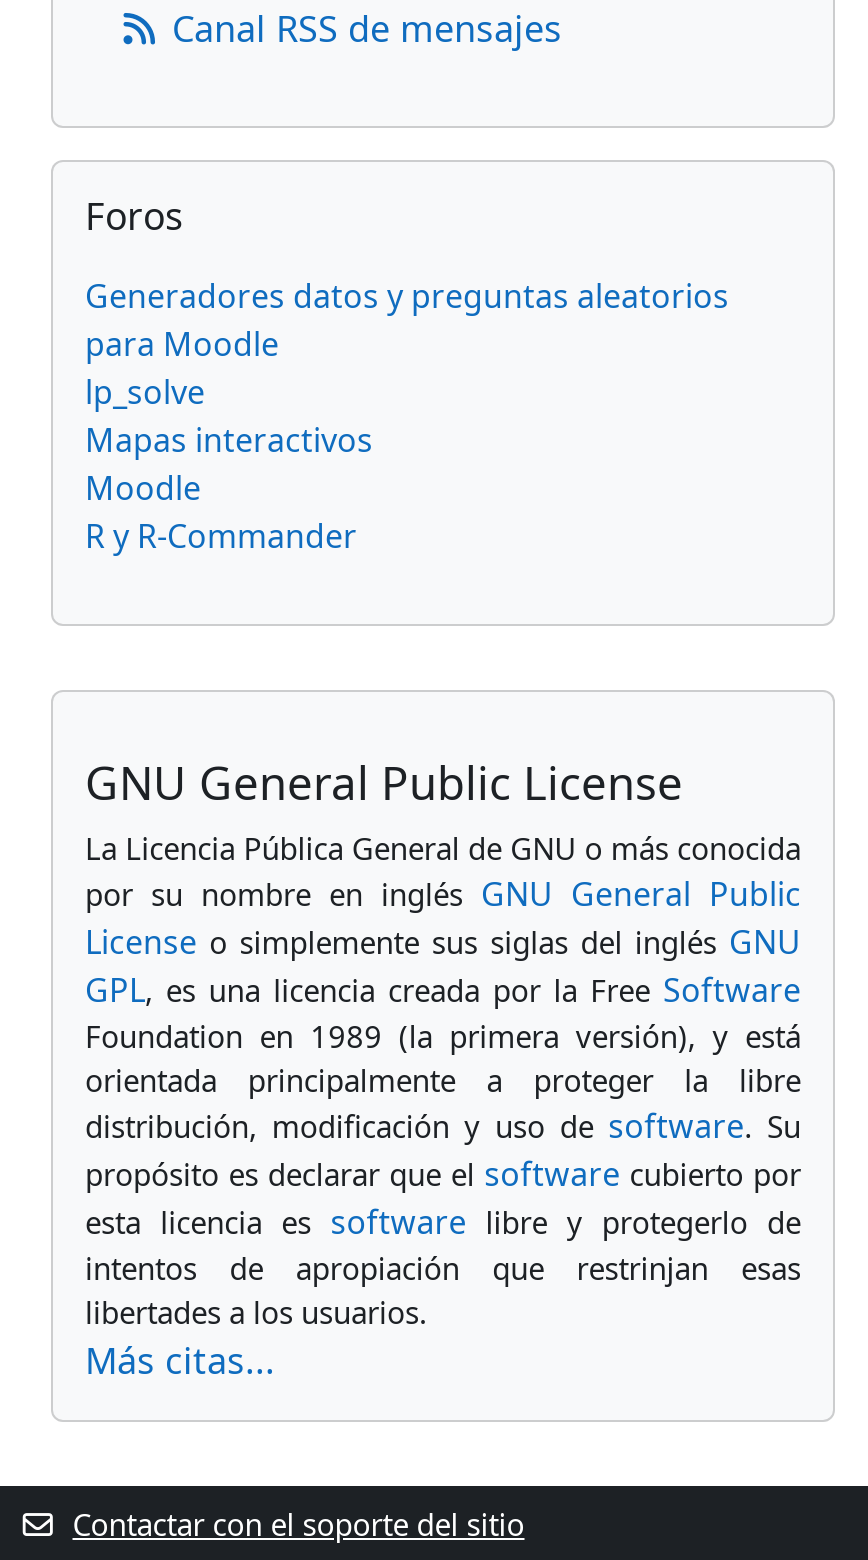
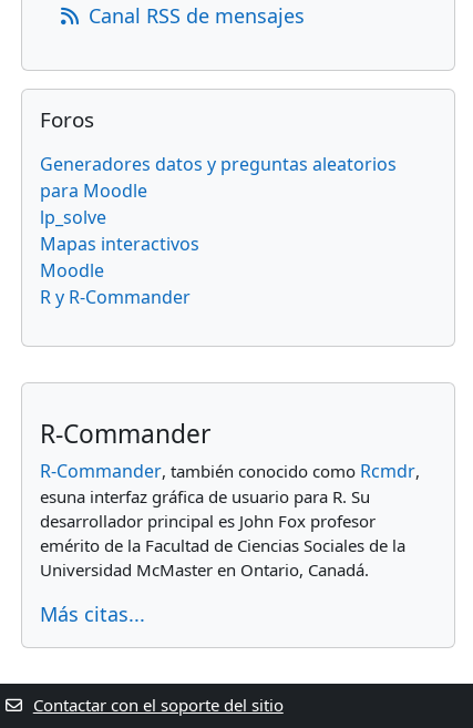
- GNU General Public License
- La Licencia Pública General de GNU o más conocida
- por su nombre en inglés GNU General Public
- License o simplemente sus siglas del inglés GNU
- GPL, es una licencia creada por la Free Software
- Foundation en 1989 (la primera versión), y está
- orientada principalmente a proteger la libre
- distribución, modificación y uso de software. Su
- propósito es declarar que el software cubierto por
- esta licencia es software libre y protegerlo de
- intentos de apropiación que restrinjan esas
- libertades a los usuarios.
+ R-Commander
+ R-Commander, también conocido como Rcmdr,
+ esuna interfaz gráfica de usuario para R. Su
+ desarrollador principal es John Fox profesor
+ emérito de la Facultad de Ciencias Sociales de la
+ Universidad McMaster en Ontario, Canadá.
